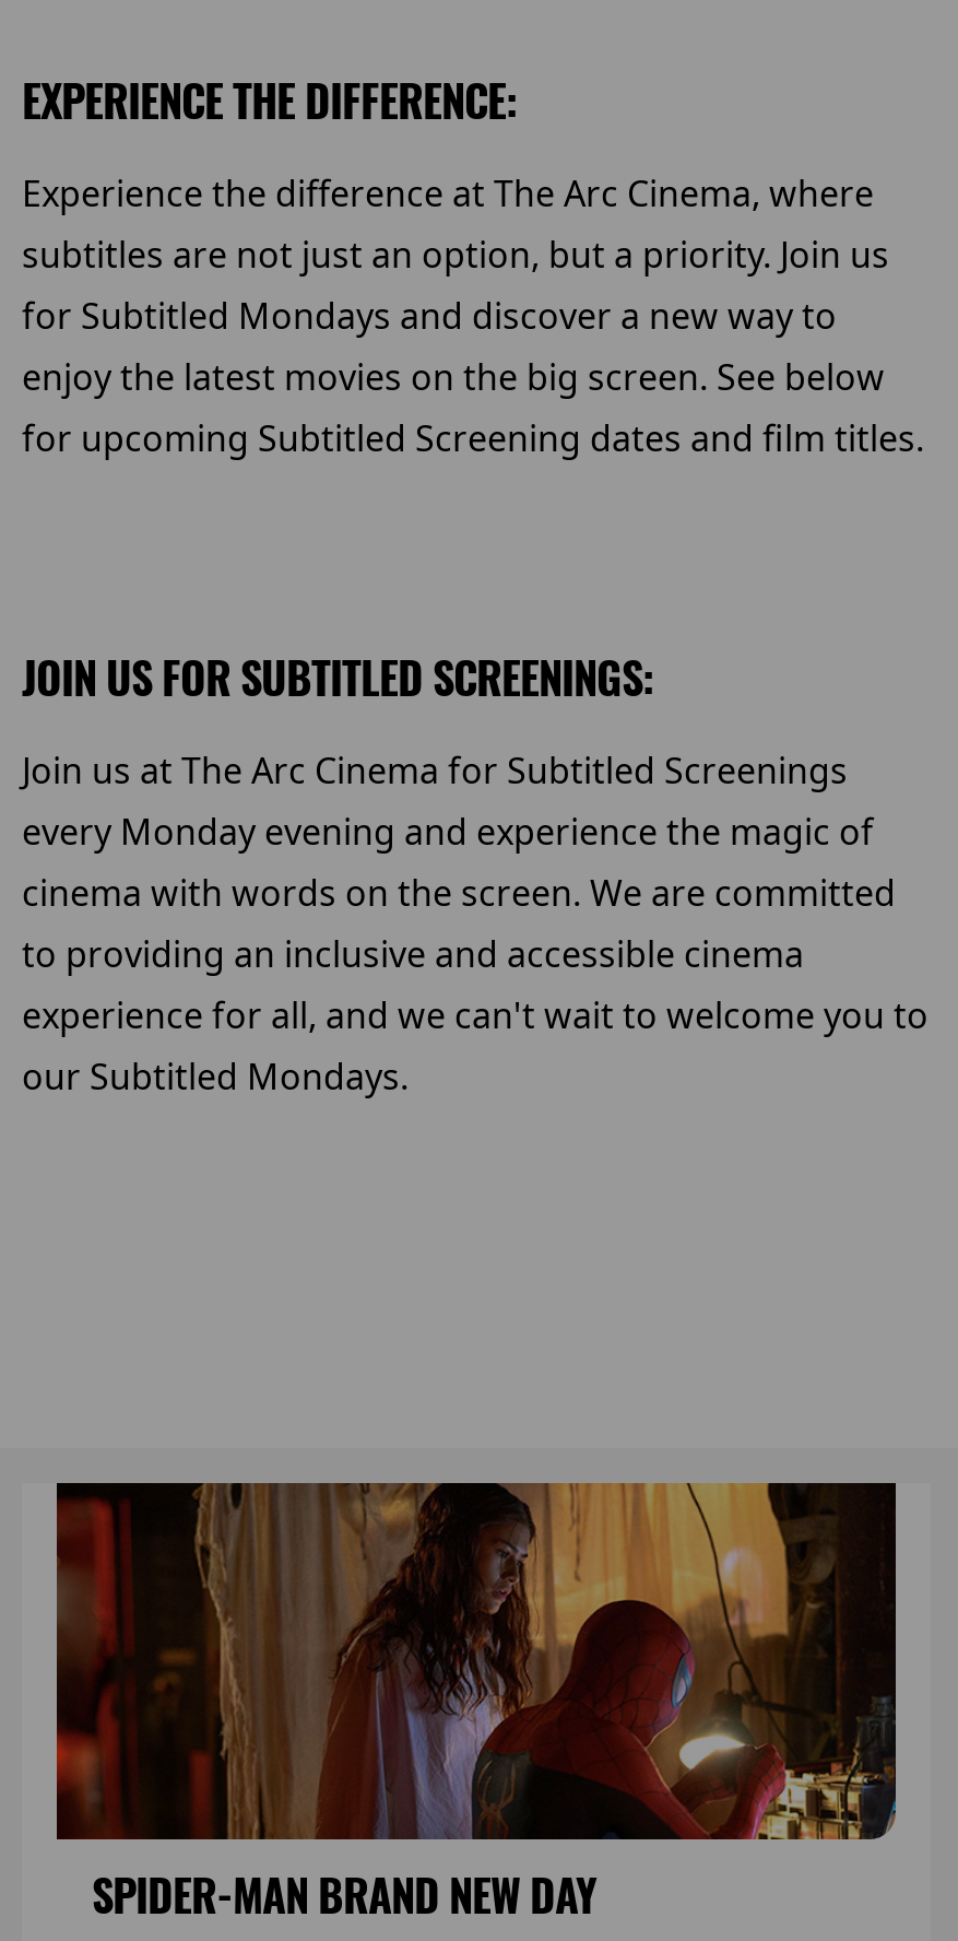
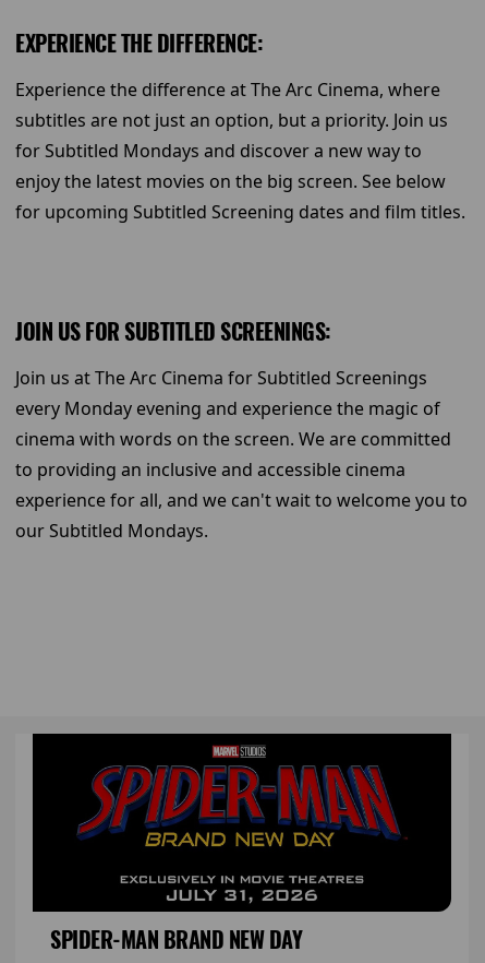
- [image]
+ [image]
